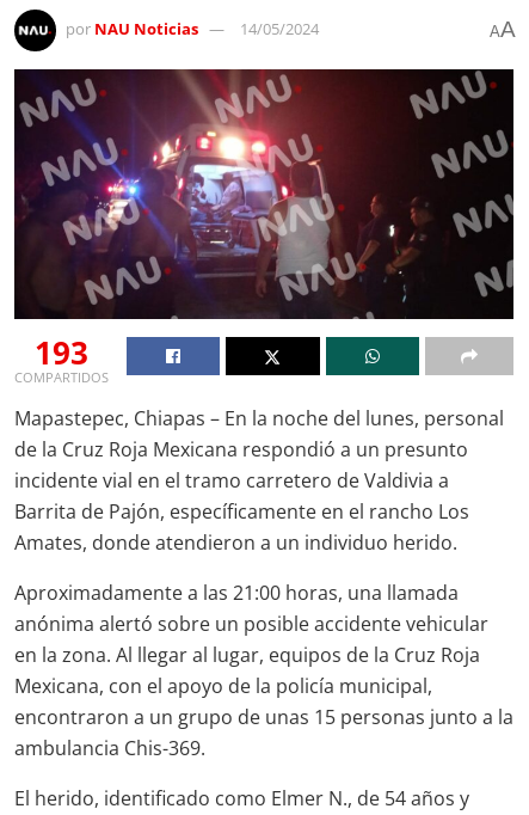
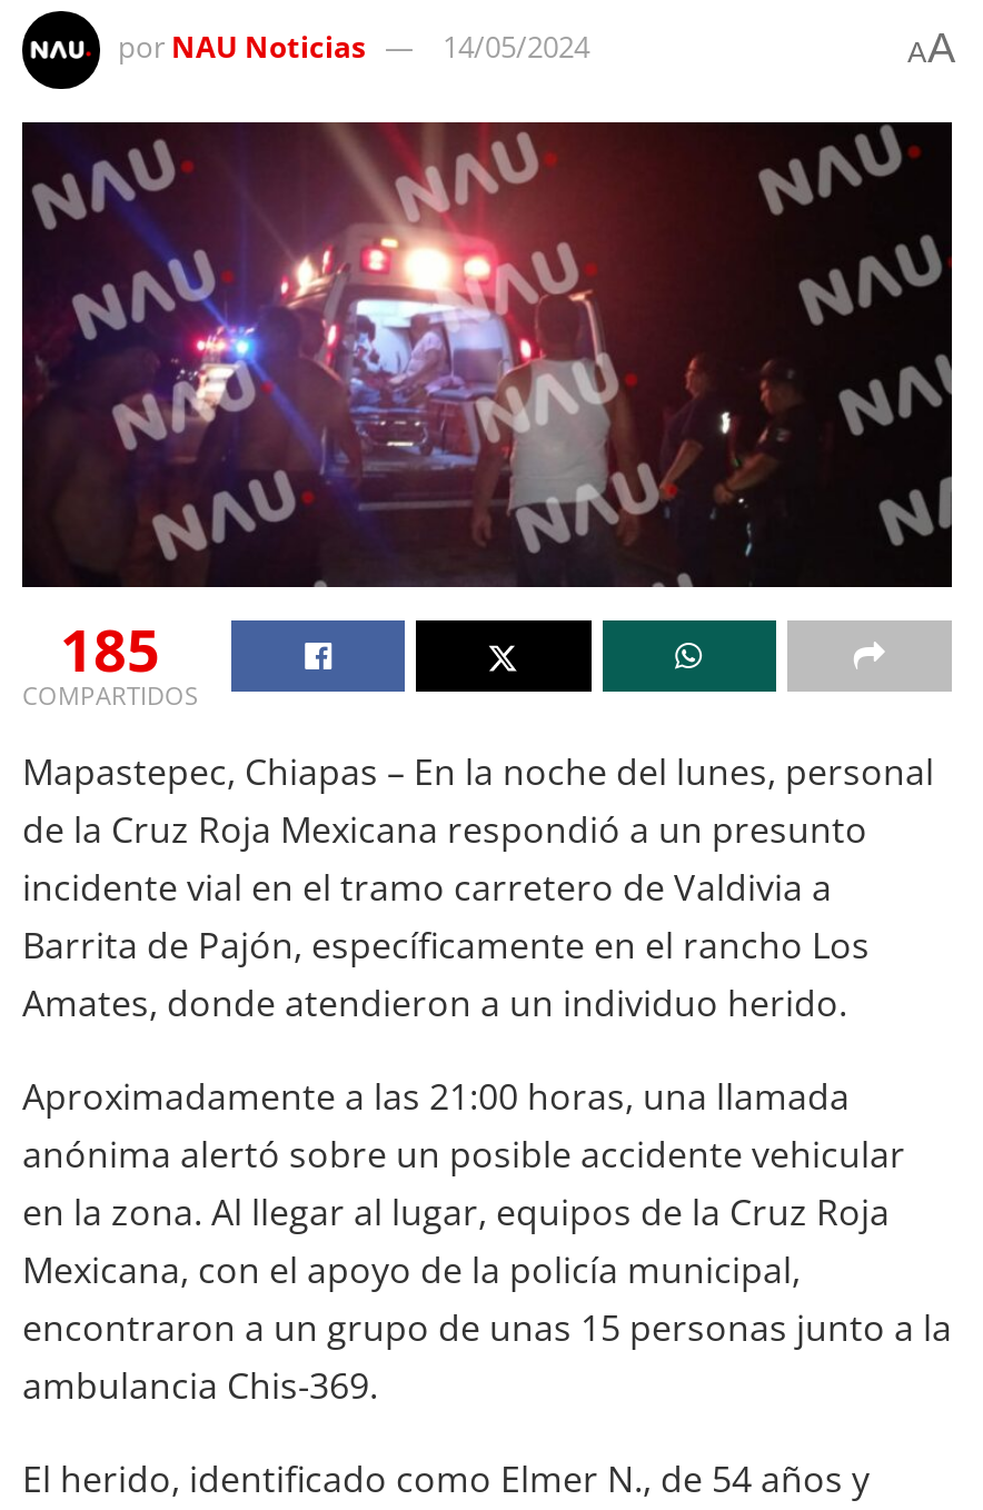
- 193
+ 185
